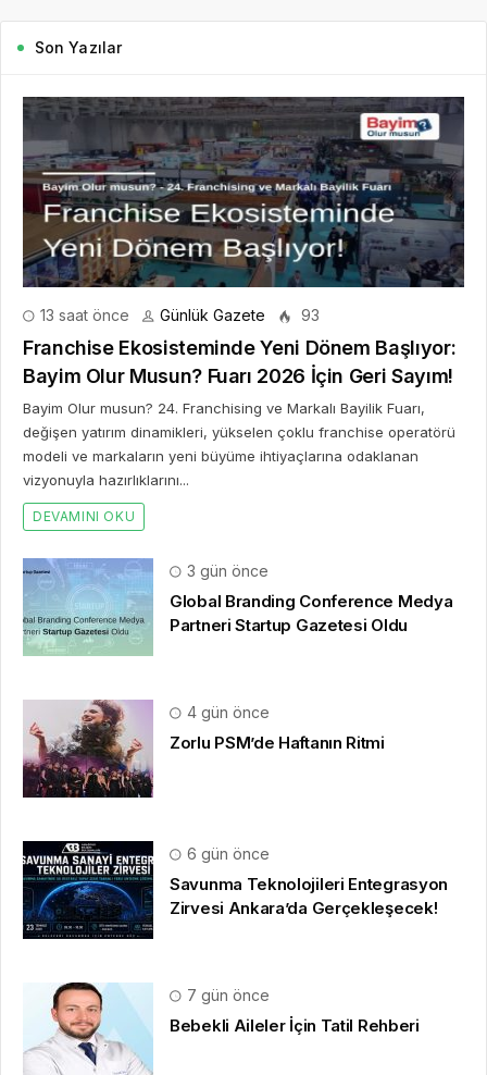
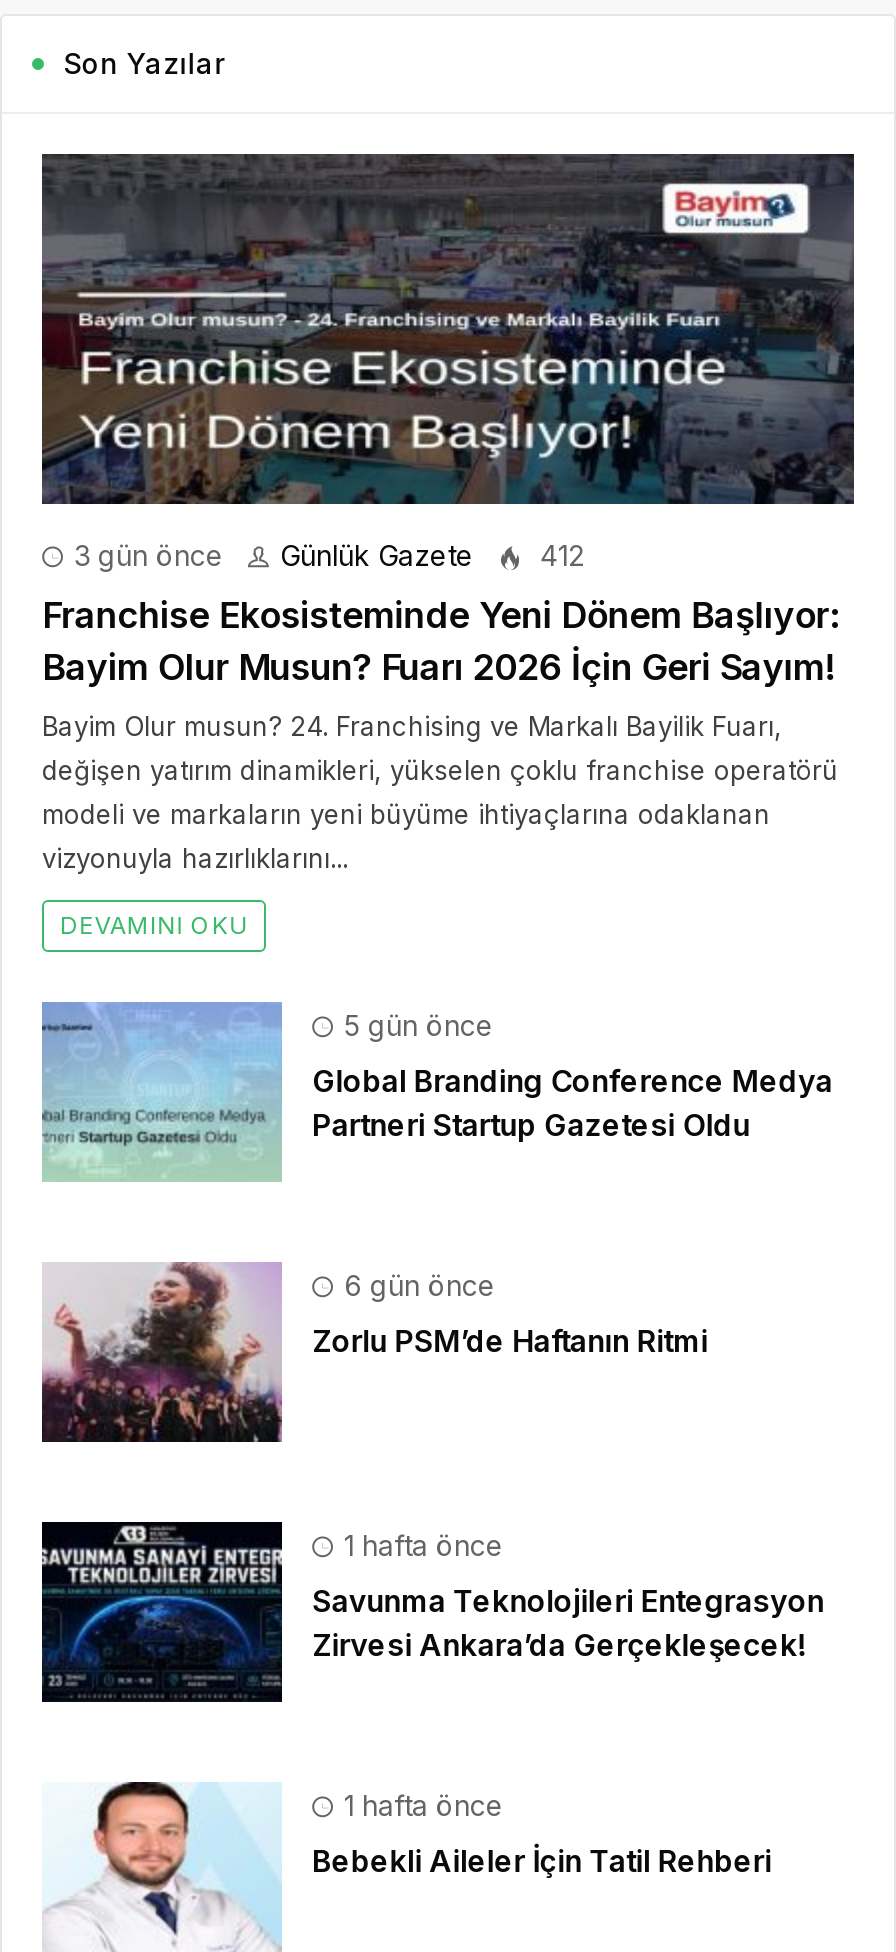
- 13 saat önce
+ 3 gün önce

- 93
+ 412

- 3 gün önce
+ 5 gün önce

- 4 gün önce
+ 6 gün önce

- 6 gün önce
+ 1 hafta önce

- 7 gün önce
+ 1 hafta önce
